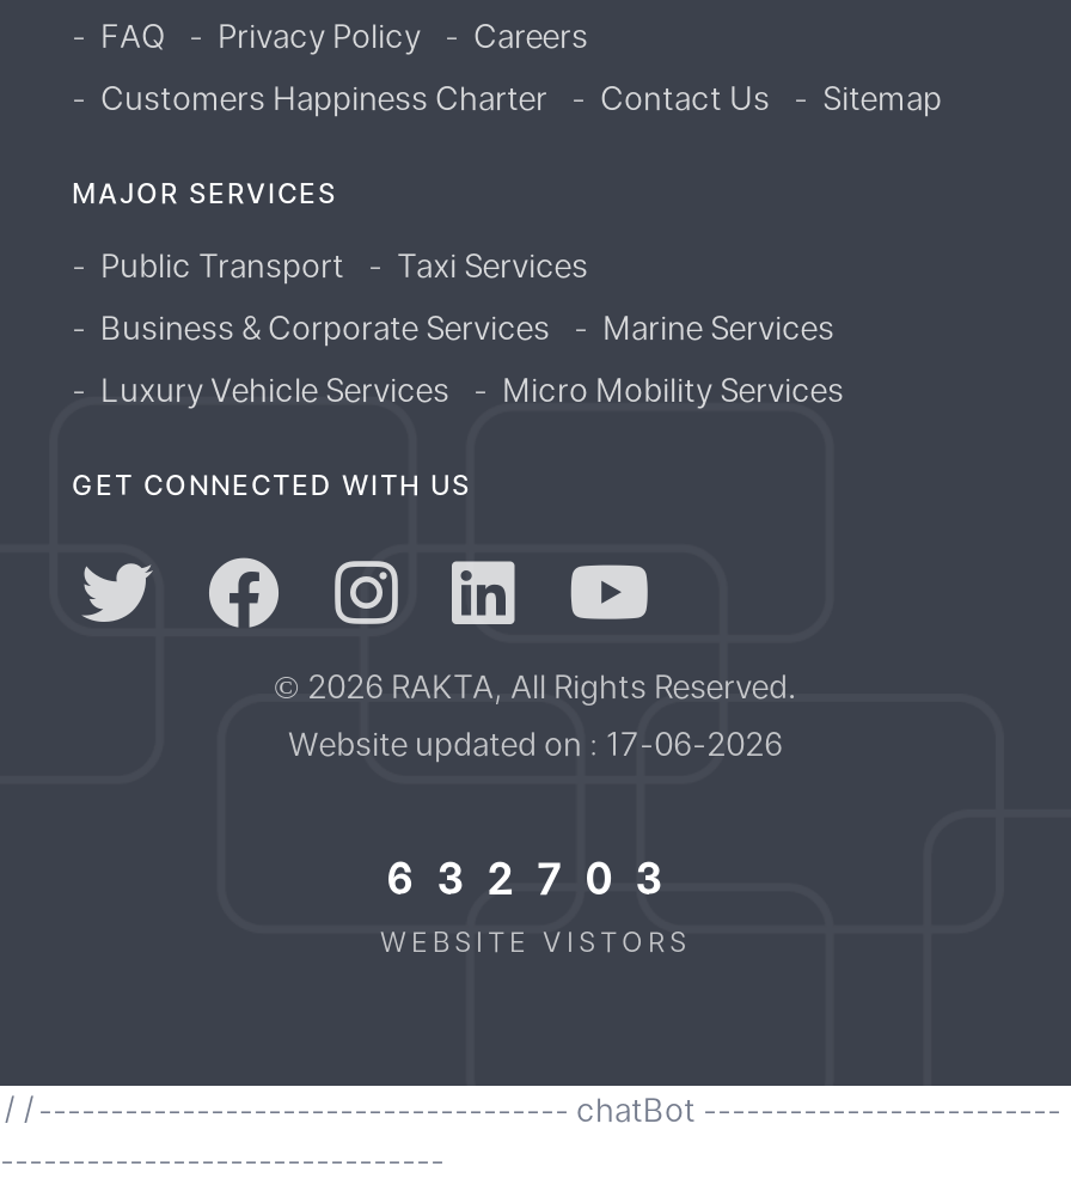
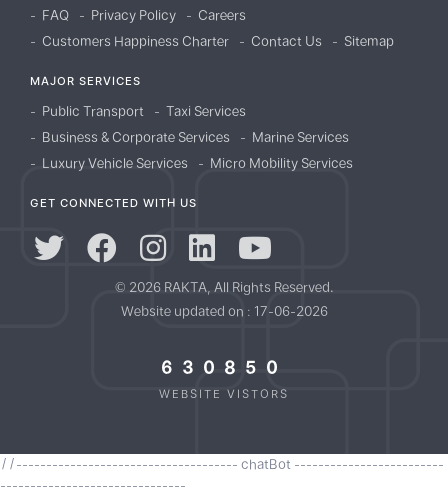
- 632703
+ 630850
